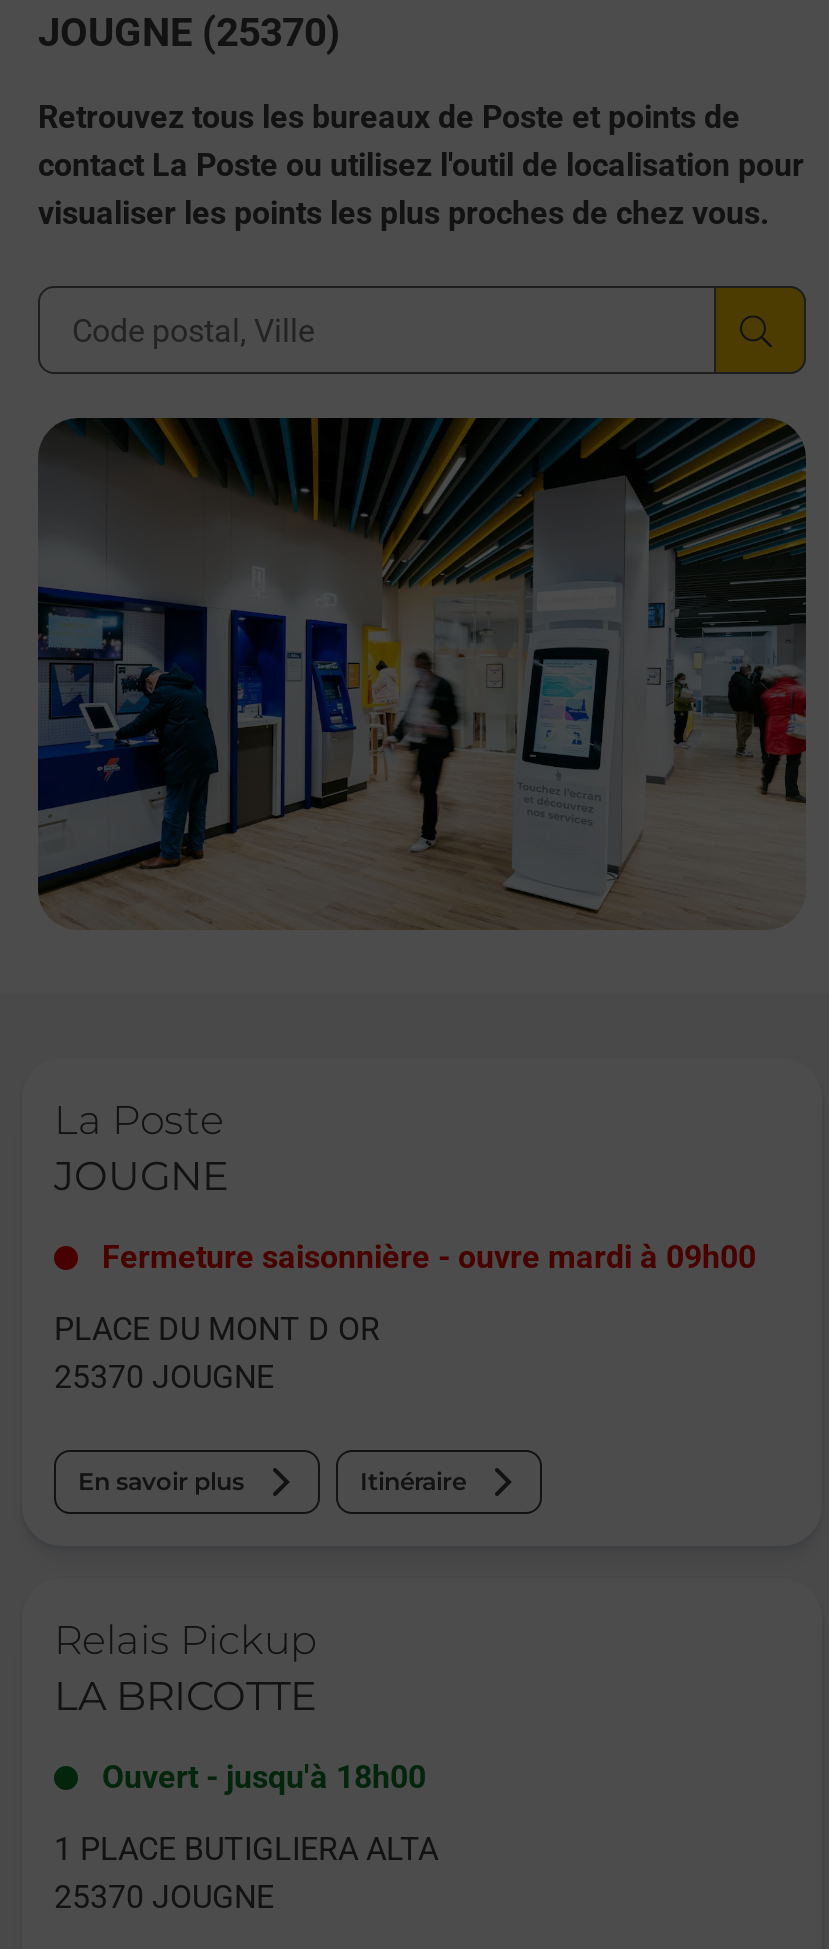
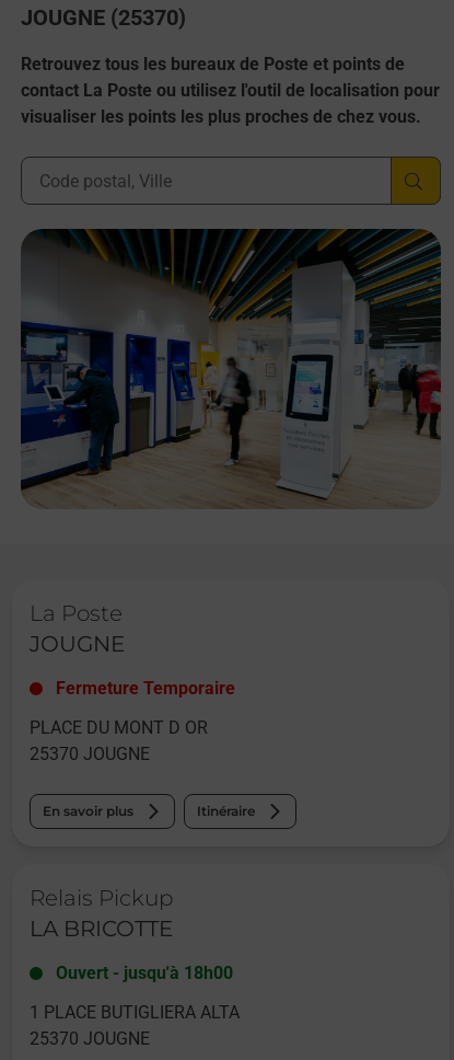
- Fermeture saisonnière - ouvre mardi à 09h00
+ Fermeture Temporaire
